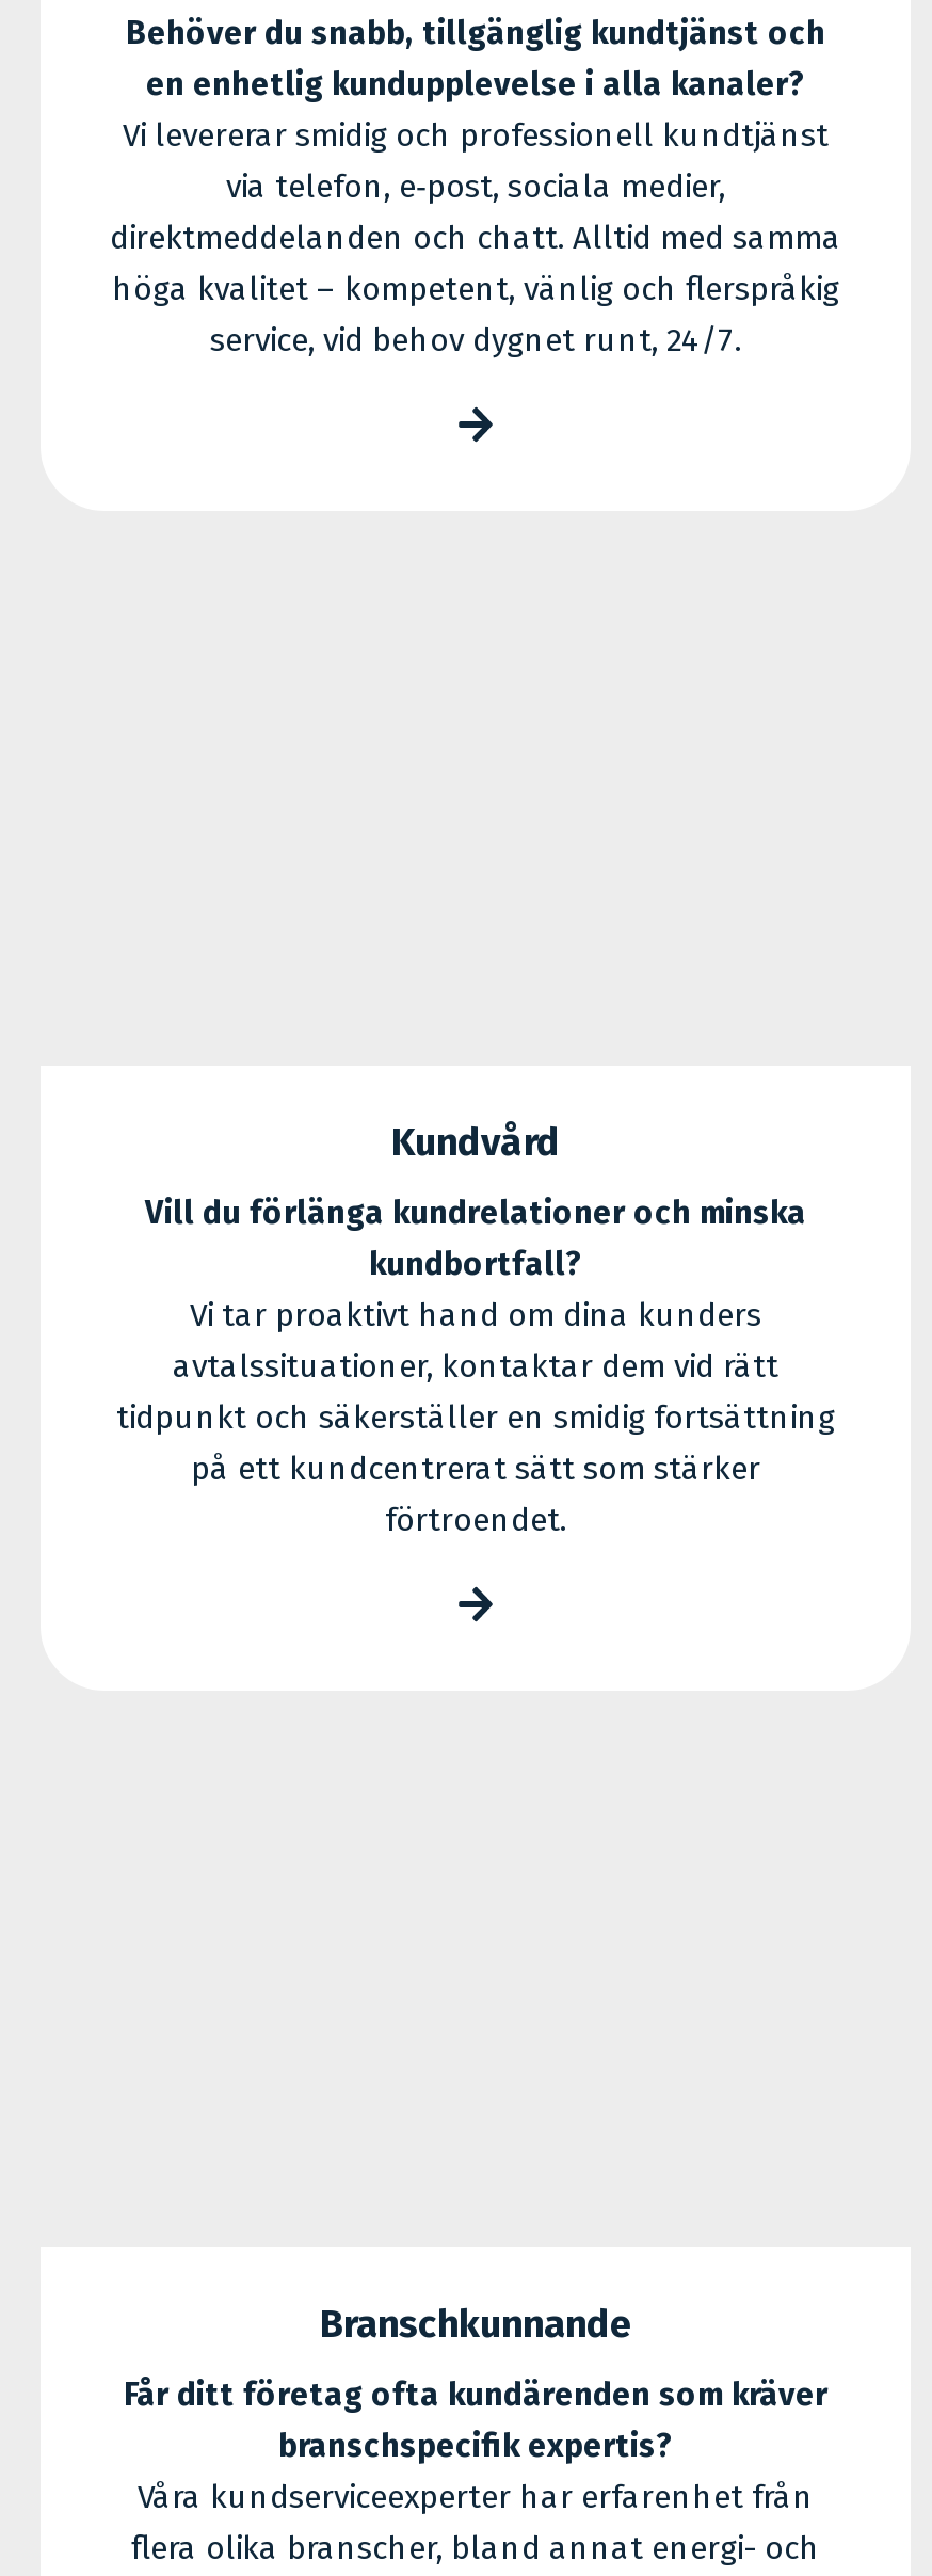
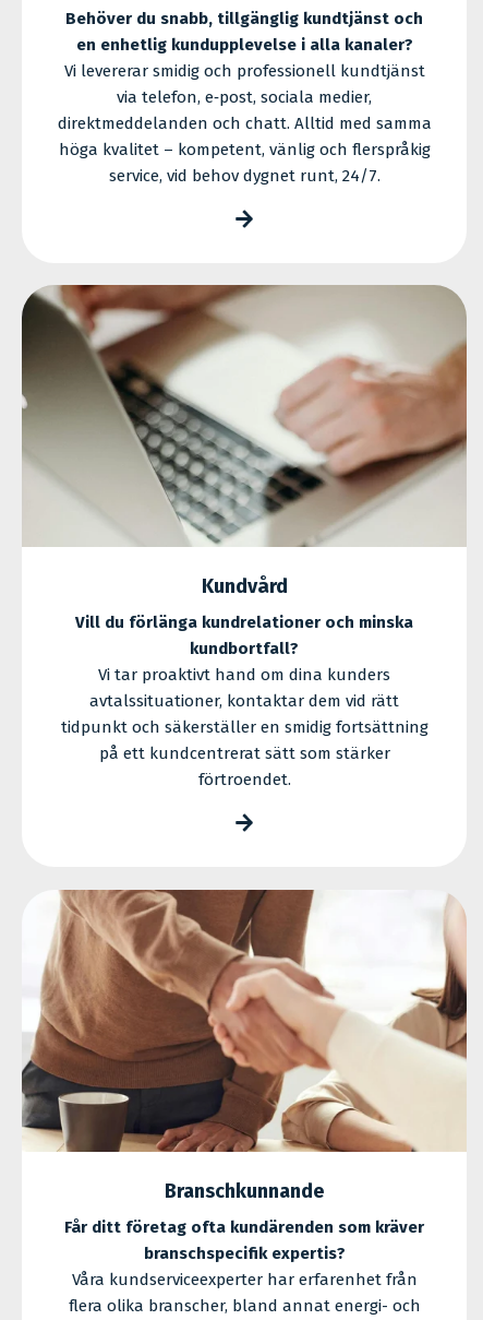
+ [image]

+ [image]
